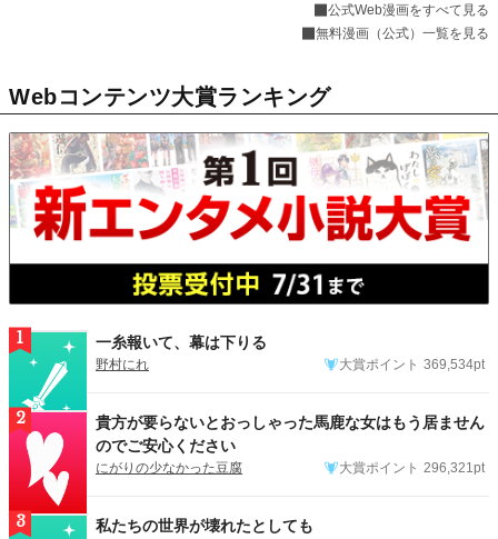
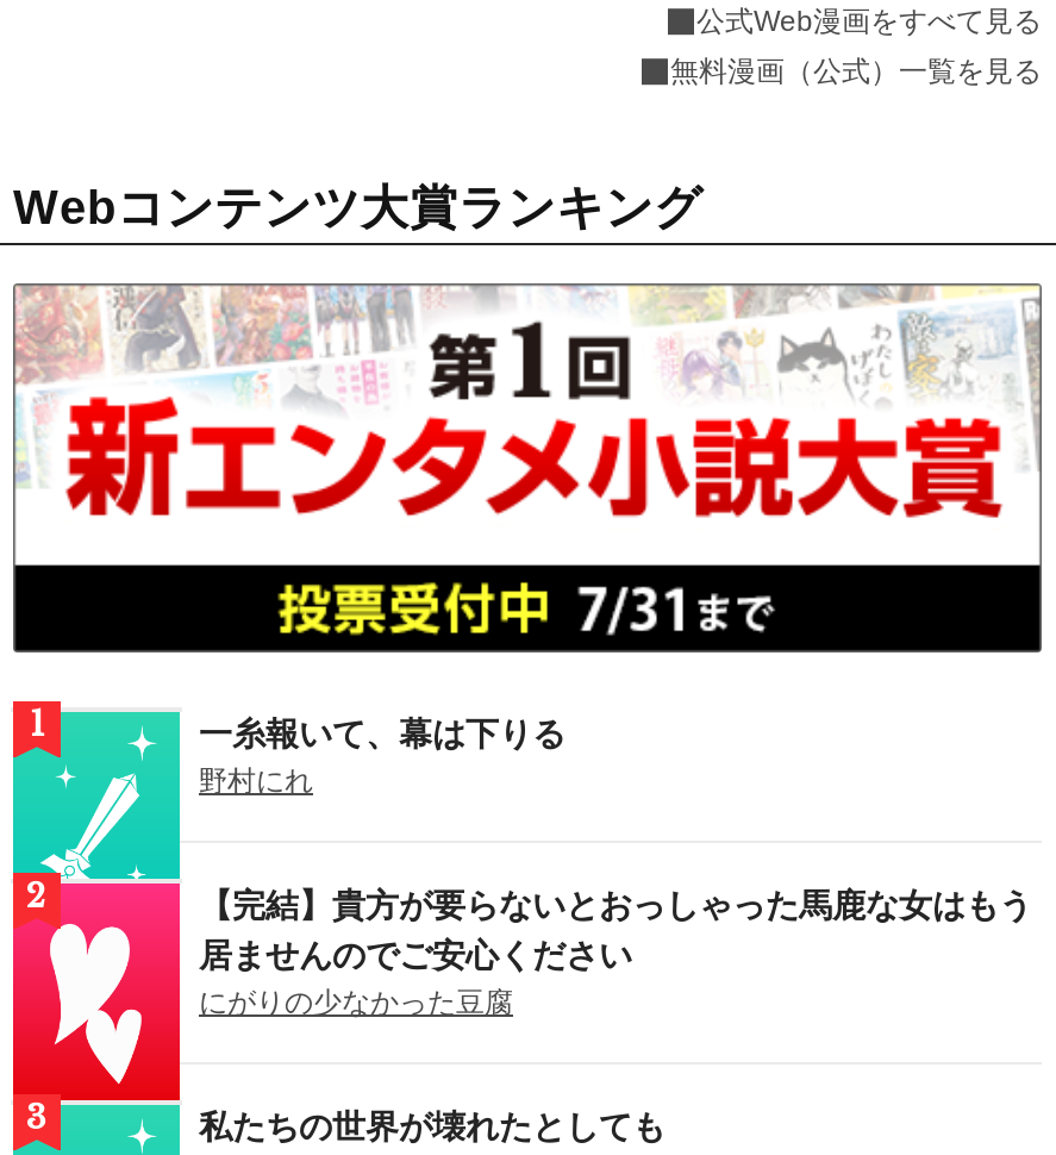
- 大賞ポイント 369,534pt

- 貴方が要らないとおっしゃった馬鹿な女はもう居ません
- のでご安心ください
+ 【完結】貴方が要らないとおっしゃった馬鹿な女はもう
+ 居ませんのでご安心ください

- 大賞ポイント 296,321pt
